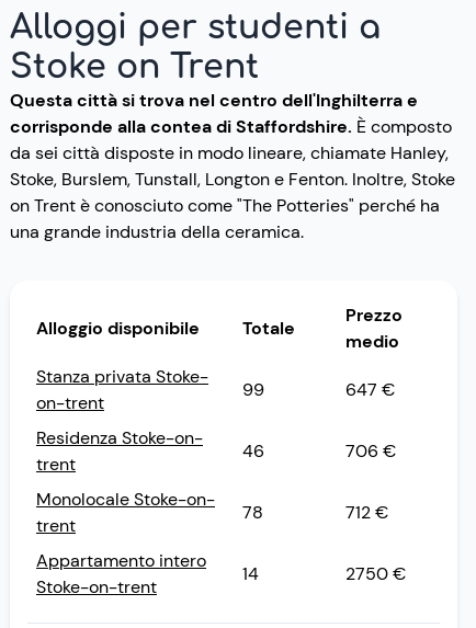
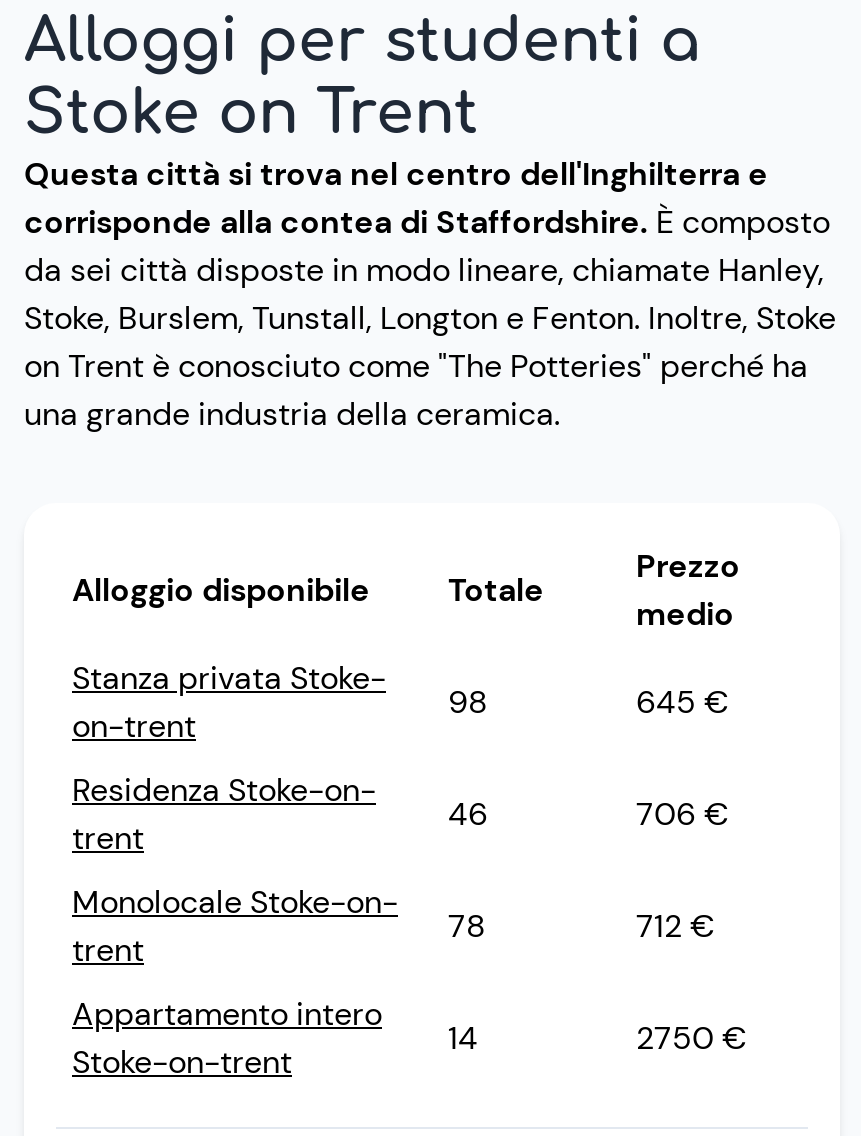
- 99
+ 98

- 647 €
+ 645 €
